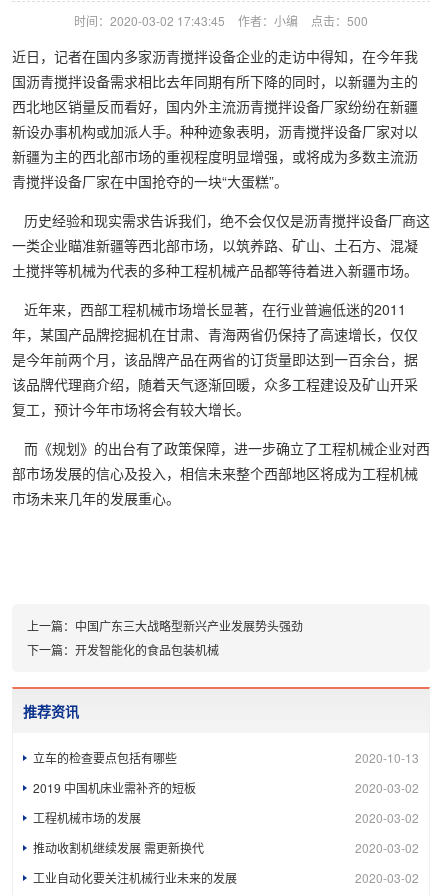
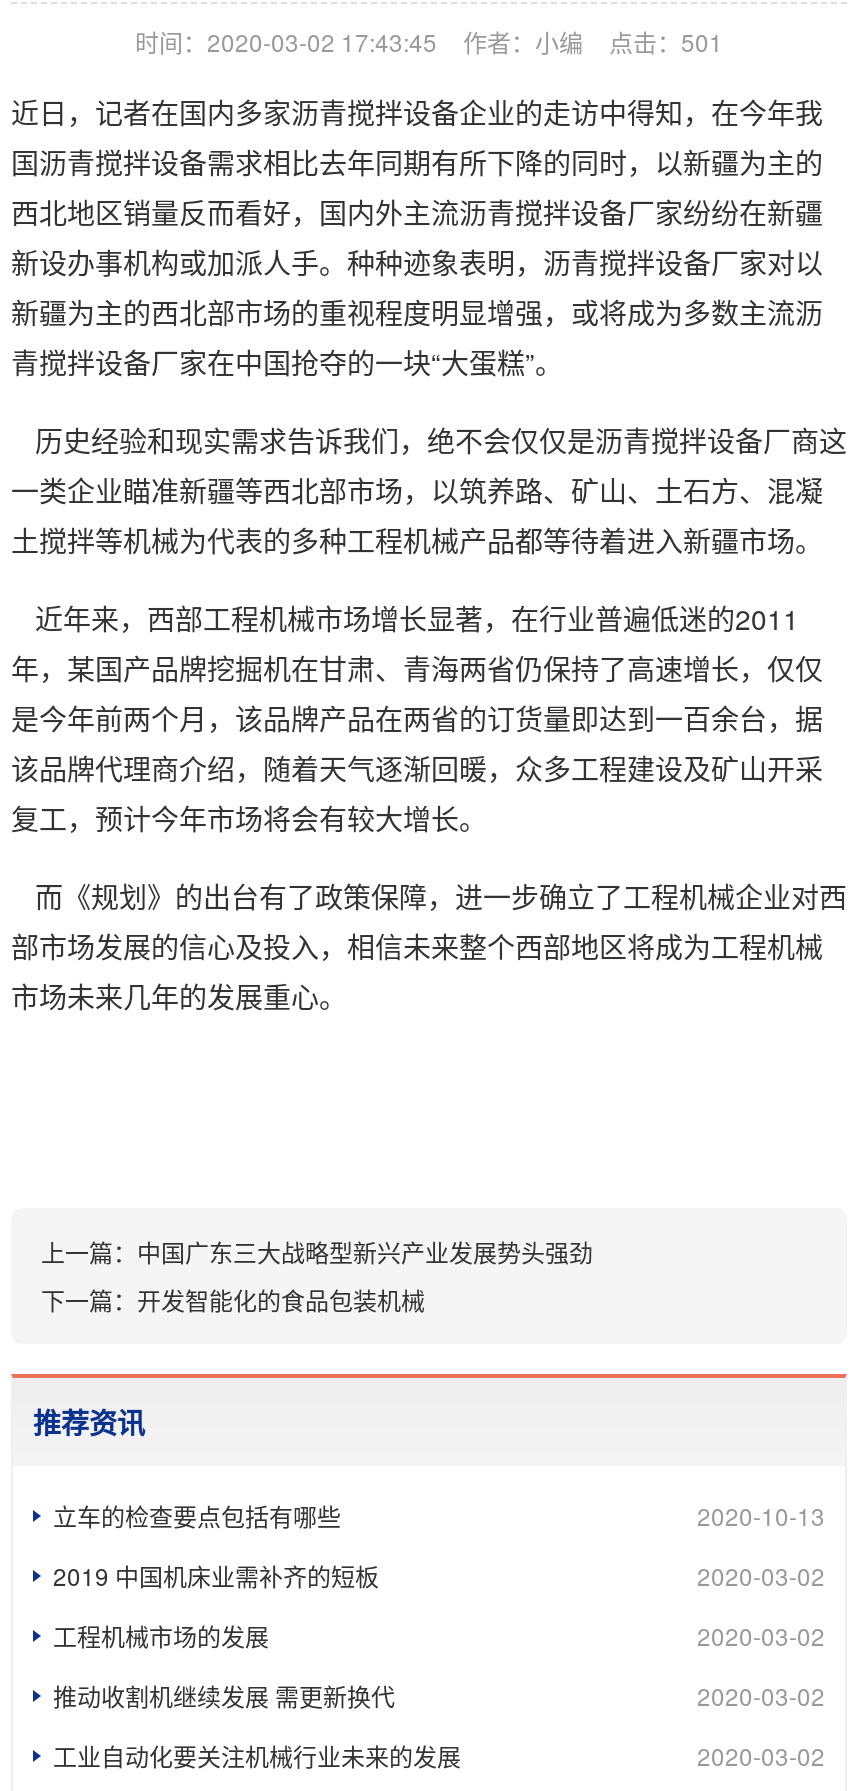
- 时间：2020-03-02 17:43:45 作者：小编 点击：500
+ 时间：2020-03-02 17:43:45 作者：小编 点击：501
